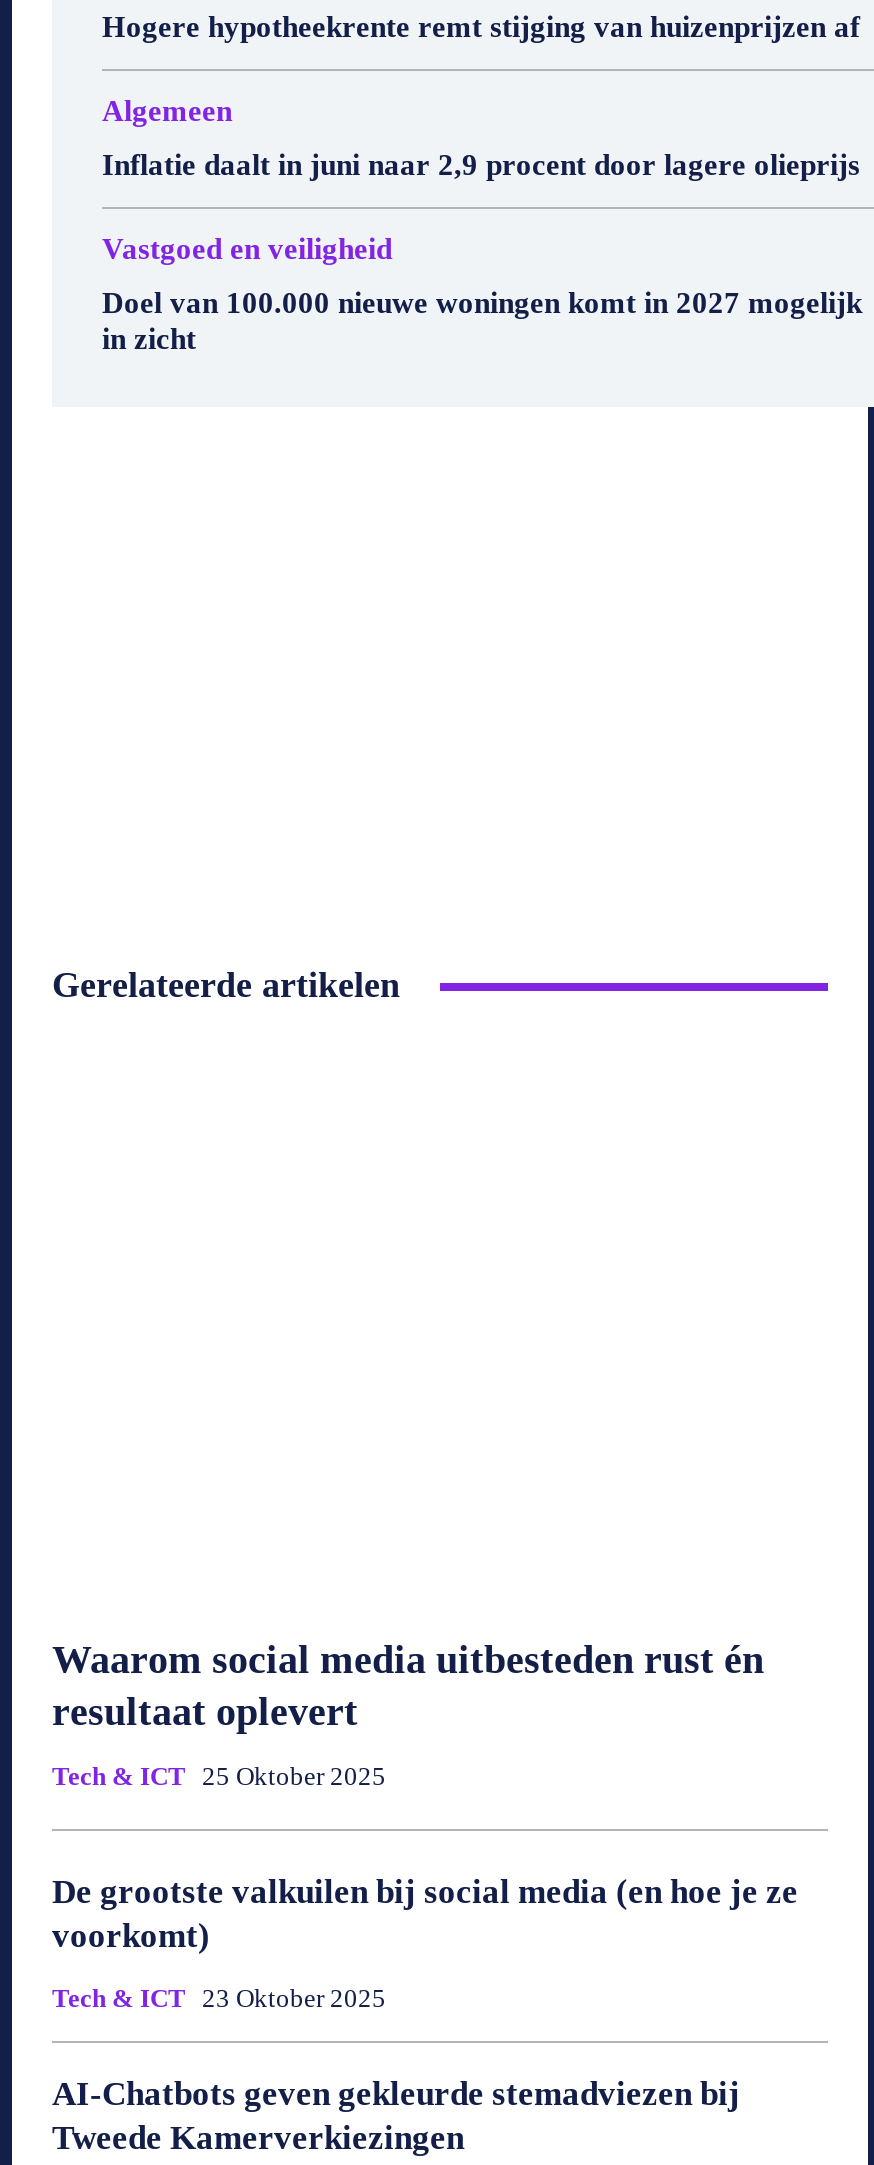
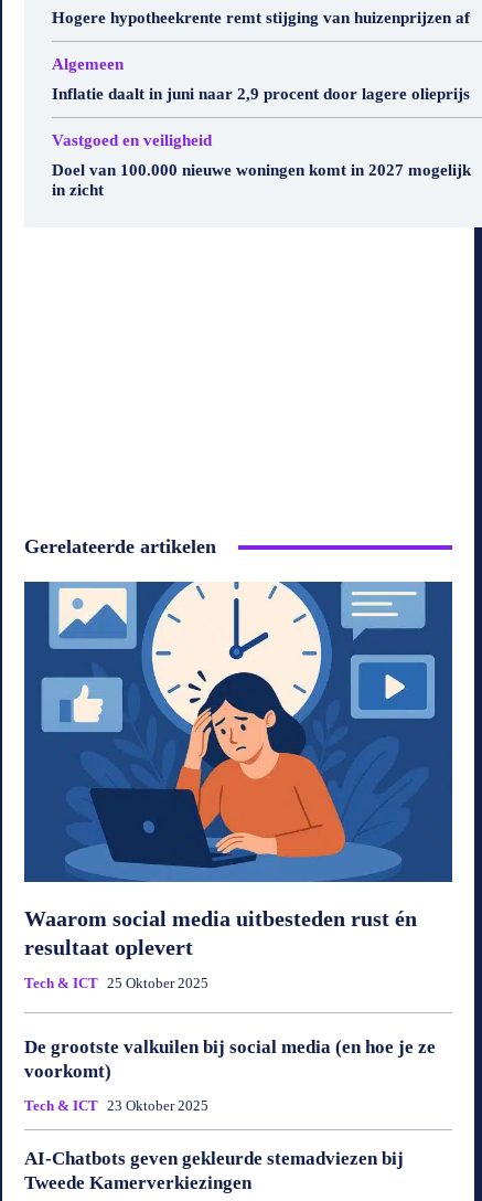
+ [image]
